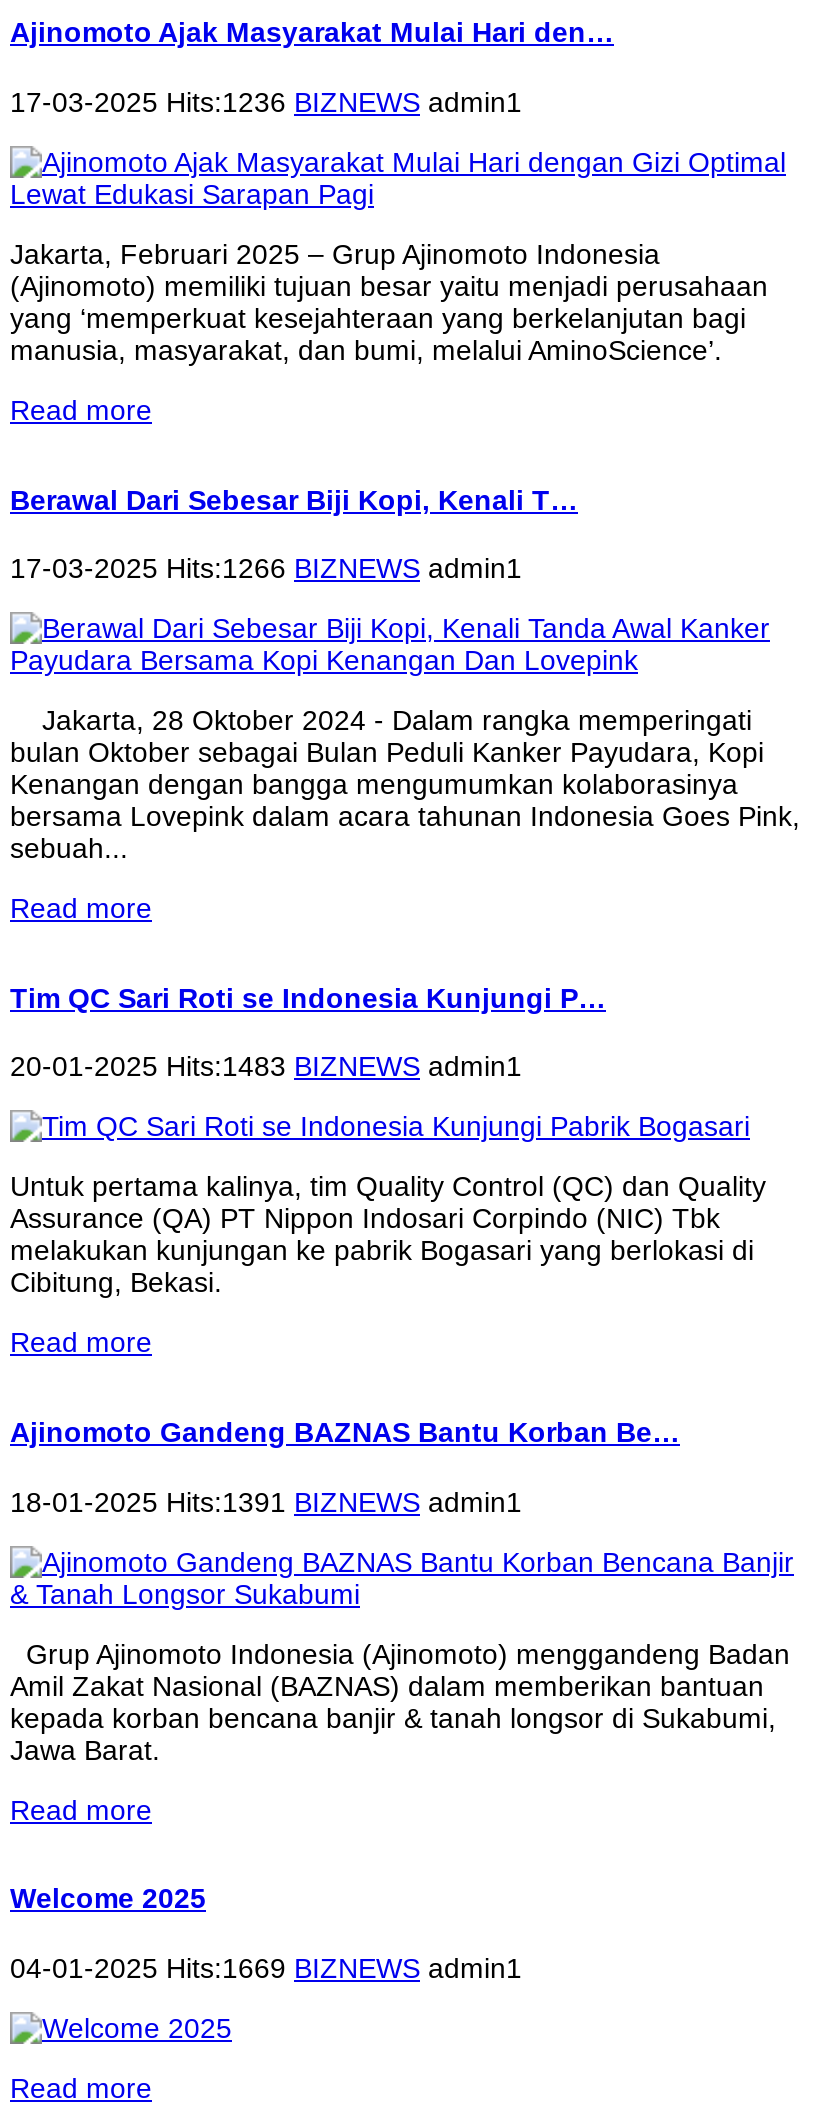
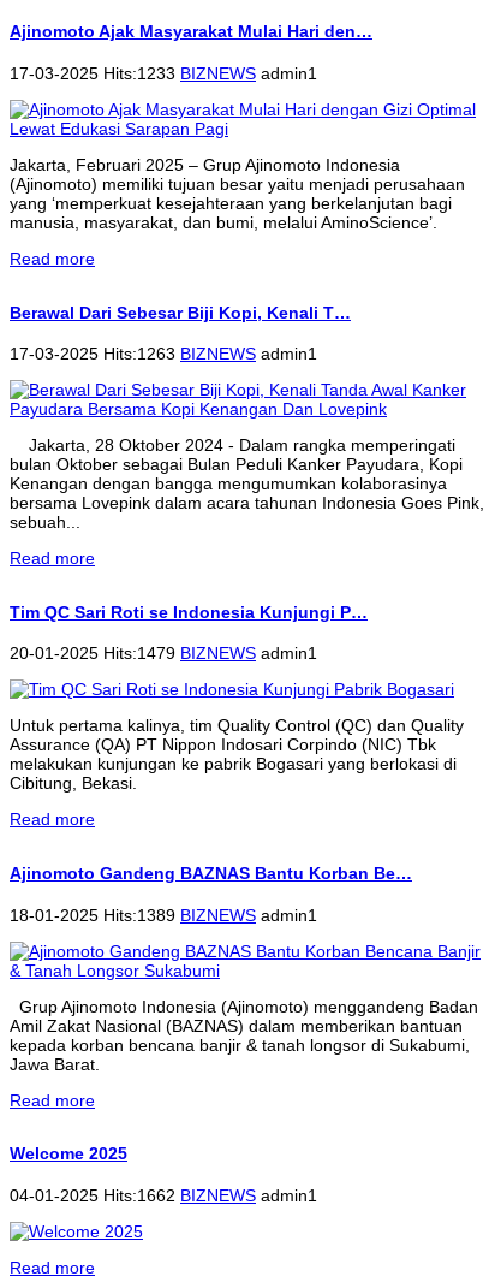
- 17-03-2025 Hits:1236 BIZNEWS admin1
+ 17-03-2025 Hits:1233 BIZNEWS admin1

- 17-03-2025 Hits:1266 BIZNEWS admin1
+ 17-03-2025 Hits:1263 BIZNEWS admin1

- 20-01-2025 Hits:1483 BIZNEWS admin1
+ 20-01-2025 Hits:1479 BIZNEWS admin1

- 18-01-2025 Hits:1391 BIZNEWS admin1
+ 18-01-2025 Hits:1389 BIZNEWS admin1

- 04-01-2025 Hits:1669 BIZNEWS admin1
+ 04-01-2025 Hits:1662 BIZNEWS admin1
